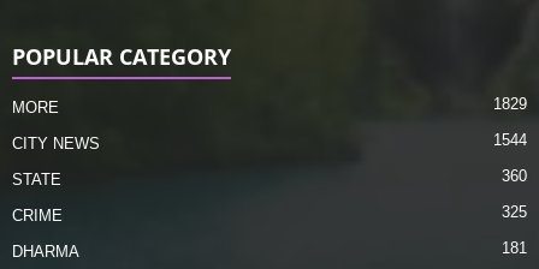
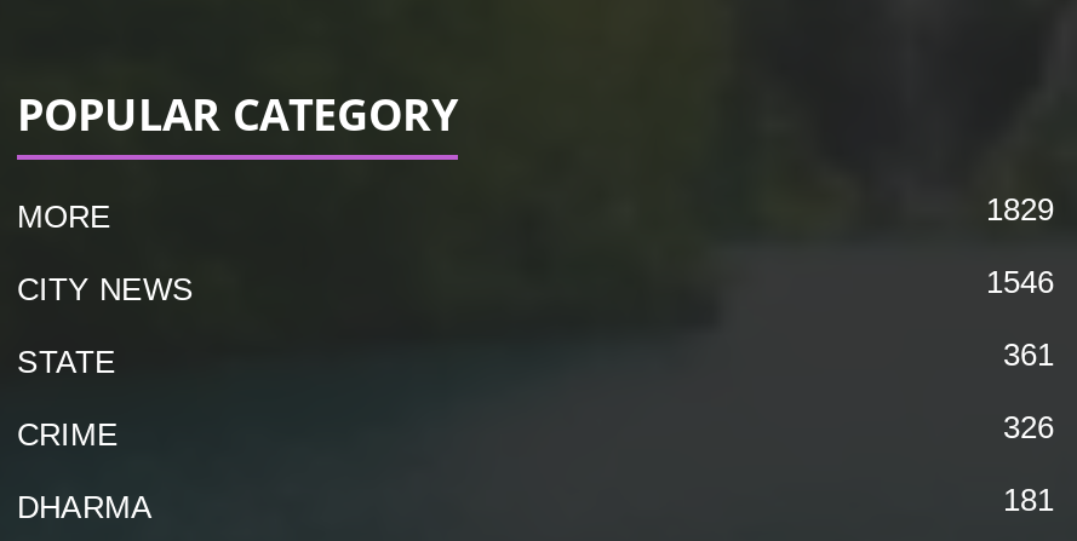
- 1544
+ 1546

- 360
+ 361

- 325
+ 326
